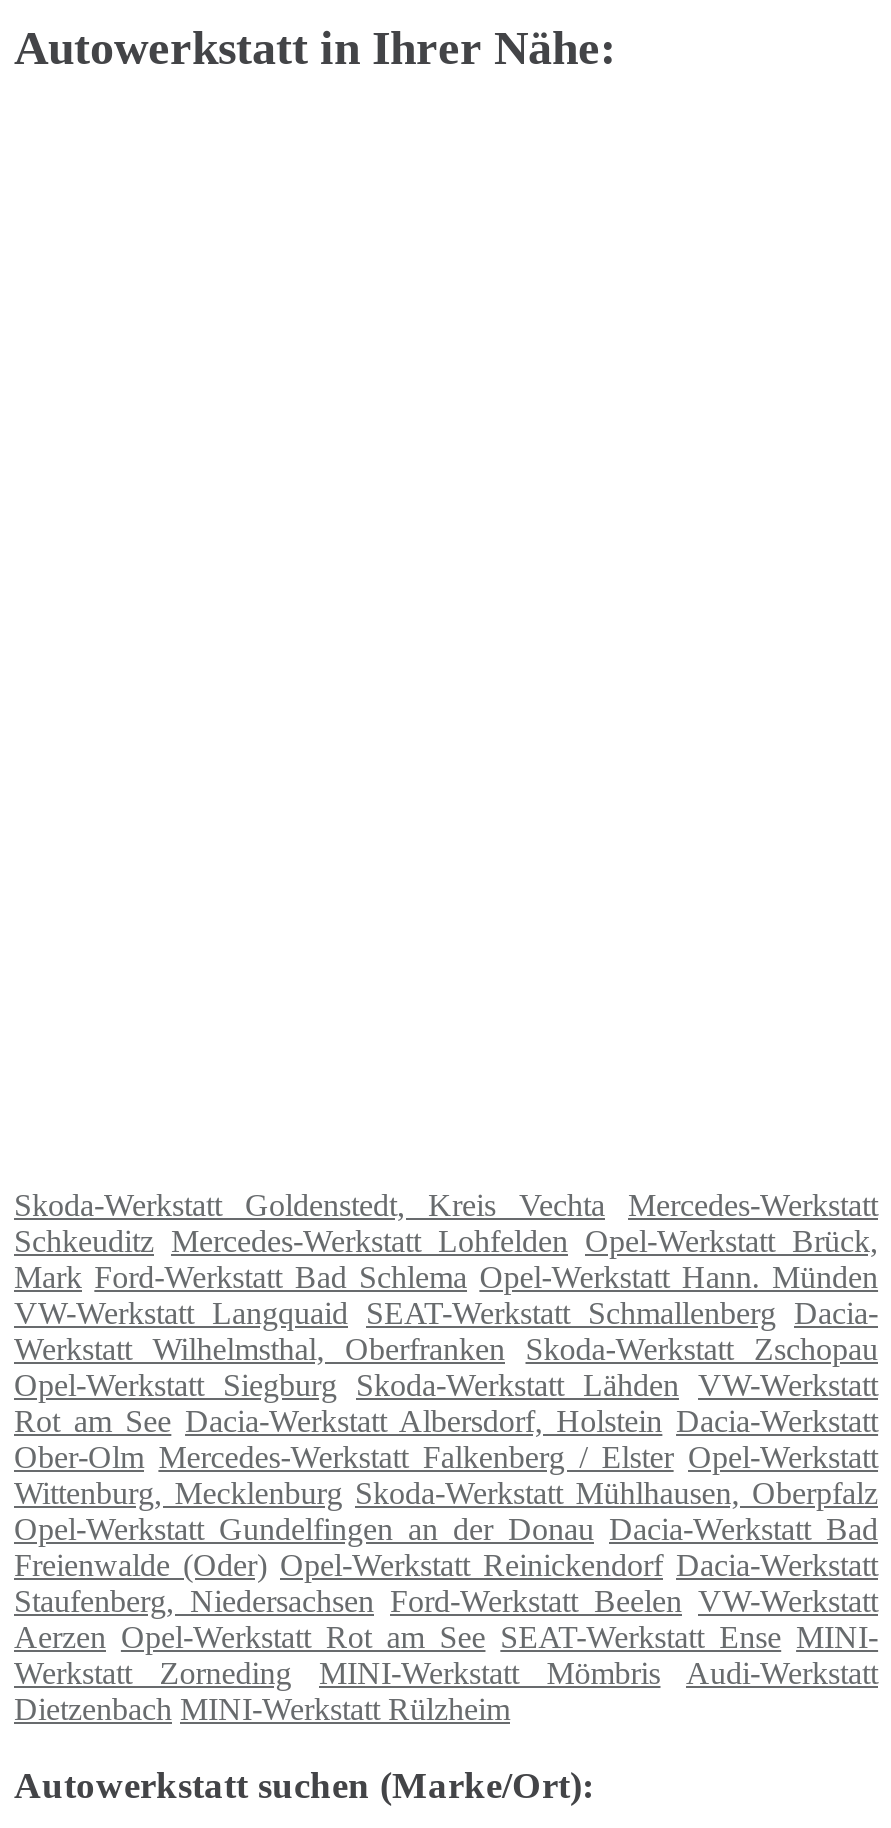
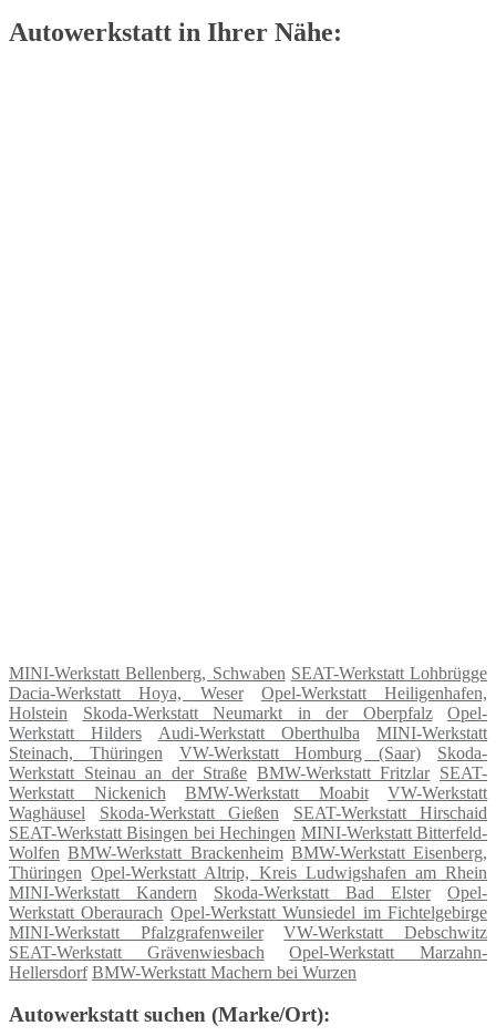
- Skoda-Werkstatt Goldenstedt, Kreis Vechta
- Mercedes-Werkstatt
- Schkeuditz Mercedes-Werkstatt Lohfelden Opel-Werkstatt Brück,
- Mark Ford-Werkstatt Bad Schlema Opel-Werkstatt Hann. Münden
- VW-Werkstatt Langquaid SEAT-Werkstatt Schmallenberg Dacia-
- Werkstatt Wilhelmsthal, Oberfranken
- Skoda-Werkstatt Zschopau
- Opel-Werkstatt Siegburg Skoda-Werkstatt Lähden VW-Werkstatt
- Rot am See Dacia-Werkstatt Albersdorf, Holstein Dacia-Werkstatt
- Ober-Olm Mercedes-Werkstatt Falkenberg / Elster Opel-Werkstatt
- Wittenburg, Mecklenburg Skoda-Werkstatt Mühlhausen, Oberpfalz
- Opel-Werkstatt Gundelfingen an der Donau Dacia-Werkstatt Bad
- Freienwalde (Oder) Opel-Werkstatt Reinickendorf Dacia-Werkstatt
- Staufenberg, Niedersachsen Ford-Werkstatt Beelen VW-Werkstatt
- Aerzen Opel-Werkstatt Rot am See SEAT-Werkstatt Ense MINI-
- Werkstatt Zorneding
- MINI-Werkstatt Mömbris
- Audi-Werkstatt
- Dietzenbach MINI-Werkstatt Rülzheim
+ MINI-Werkstatt Bellenberg, Schwaben SEAT-Werkstatt Lohbrügge
+ Dacia-Werkstatt Hoya, Weser
+ Opel-Werkstatt Heiligenhafen,
+ Holstein
+ Skoda-Werkstatt Neumarkt in der Oberpfalz
+ Opel-
+ Werkstatt Hilders
+ Audi-Werkstatt Oberthulba
+ MINI-Werkstatt
+ Steinach, Thüringen
+ VW-Werkstatt Homburg (Saar)
+ Skoda-
+ Werkstatt Steinau an der Straße BMW-Werkstatt Fritzlar SEAT-
+ Werkstatt Nickenich
+ BMW-Werkstatt Moabit
+ VW-Werkstatt
+ Waghäusel
+ Skoda-Werkstatt Gießen
+ SEAT-Werkstatt Hirschaid
+ SEAT-Werkstatt Bisingen bei Hechingen MINI-Werkstatt Bitterfeld-
+ Wolfen BMW-Werkstatt Brackenheim BMW-Werkstatt Eisenberg,
+ Thüringen Opel-Werkstatt Altrip, Kreis Ludwigshafen am Rhein
+ MINI-Werkstatt Kandern
+ Skoda-Werkstatt Bad Elster
+ Opel-
+ Werkstatt Oberaurach Opel-Werkstatt Wunsiedel im Fichtelgebirge
+ MINI-Werkstatt Pfalzgrafenweiler
+ VW-Werkstatt Debschwitz
+ SEAT-Werkstatt Grävenwiesbach
+ Opel-Werkstatt Marzahn-
+ Hellersdorf BMW-Werkstatt Machern bei Wurzen
